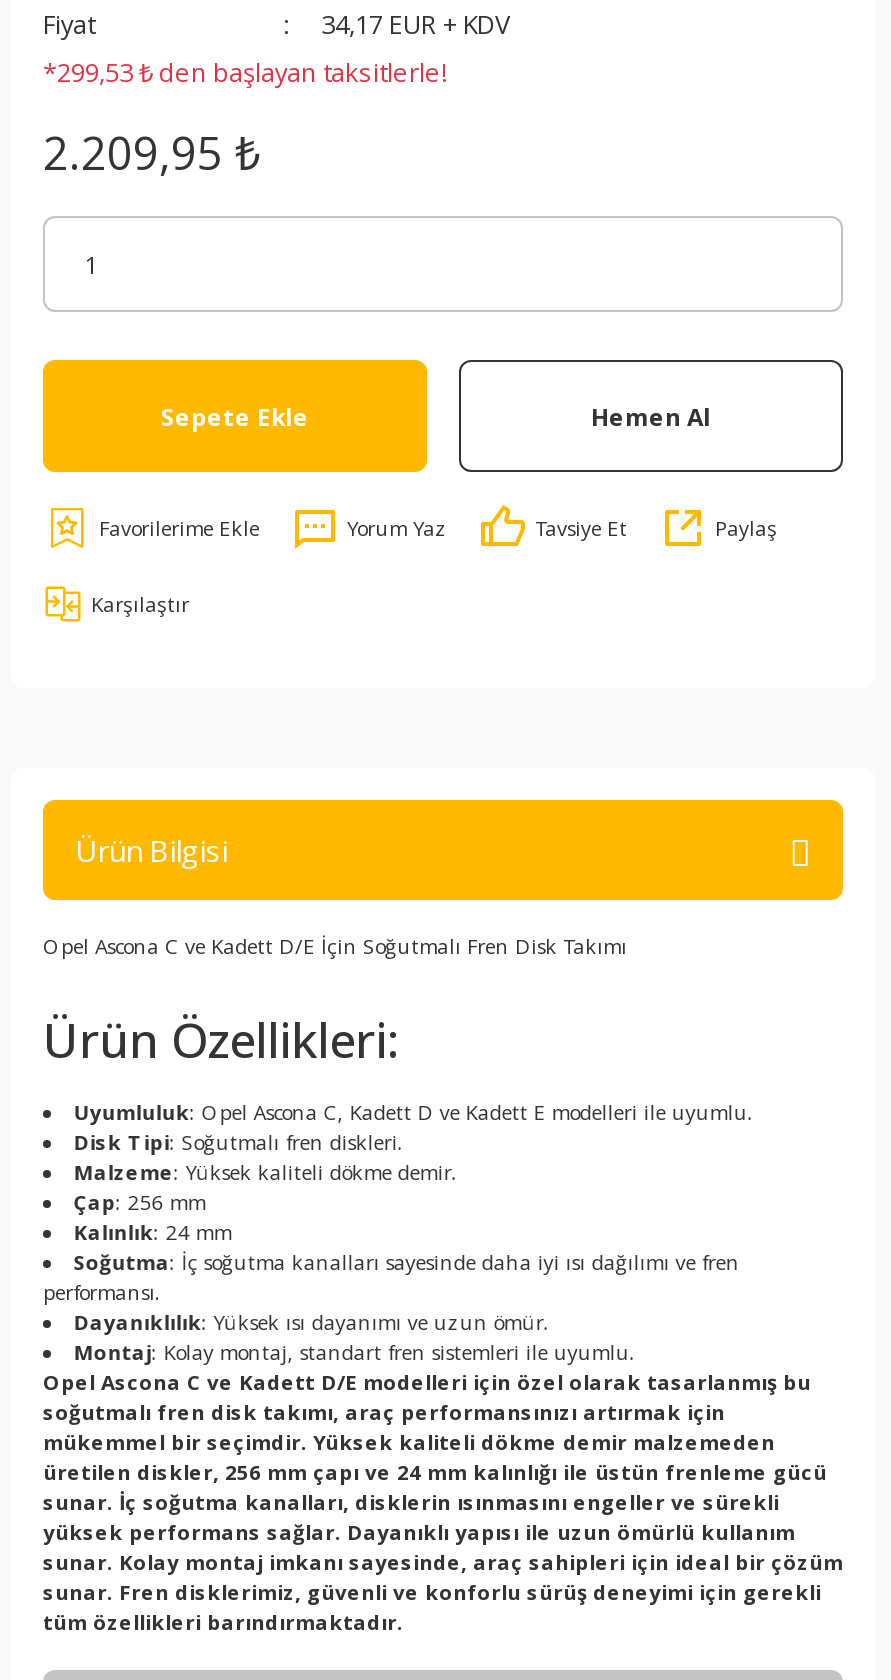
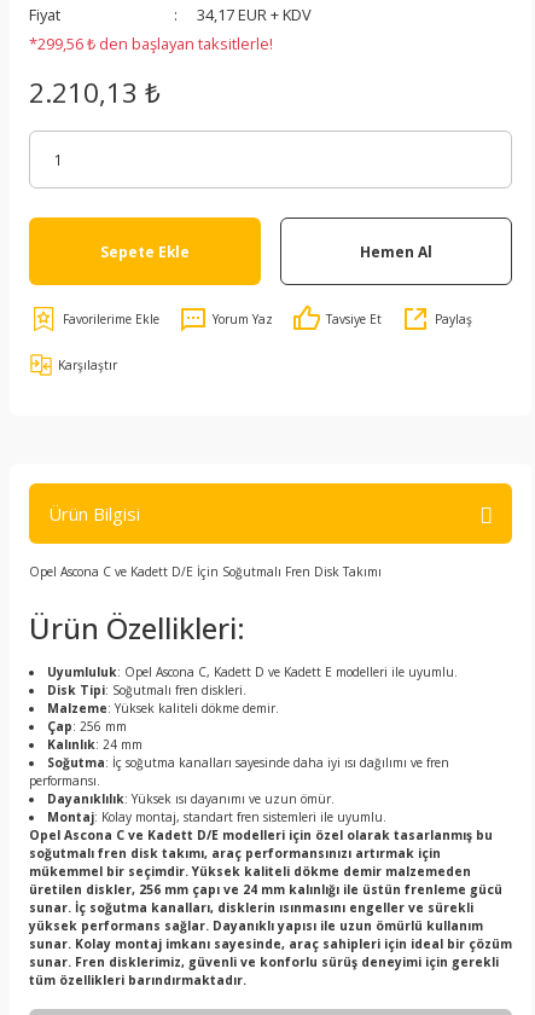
- *299,53 ₺ den başlayan taksitlerle!
+ *299,56 ₺ den başlayan taksitlerle!

- 2.209,95 ₺
+ 2.210,13 ₺
